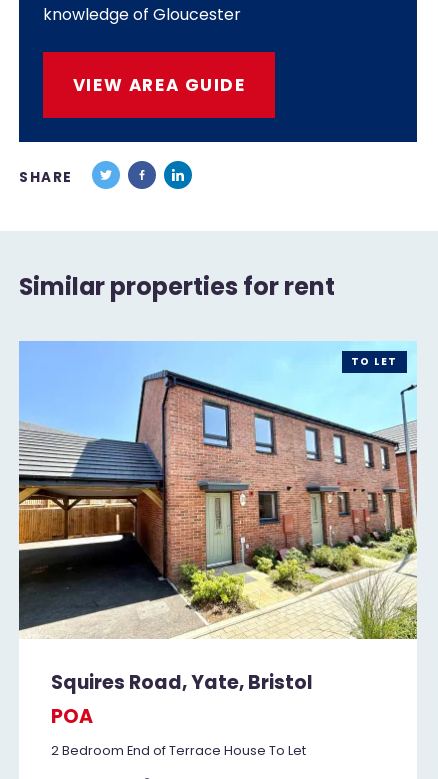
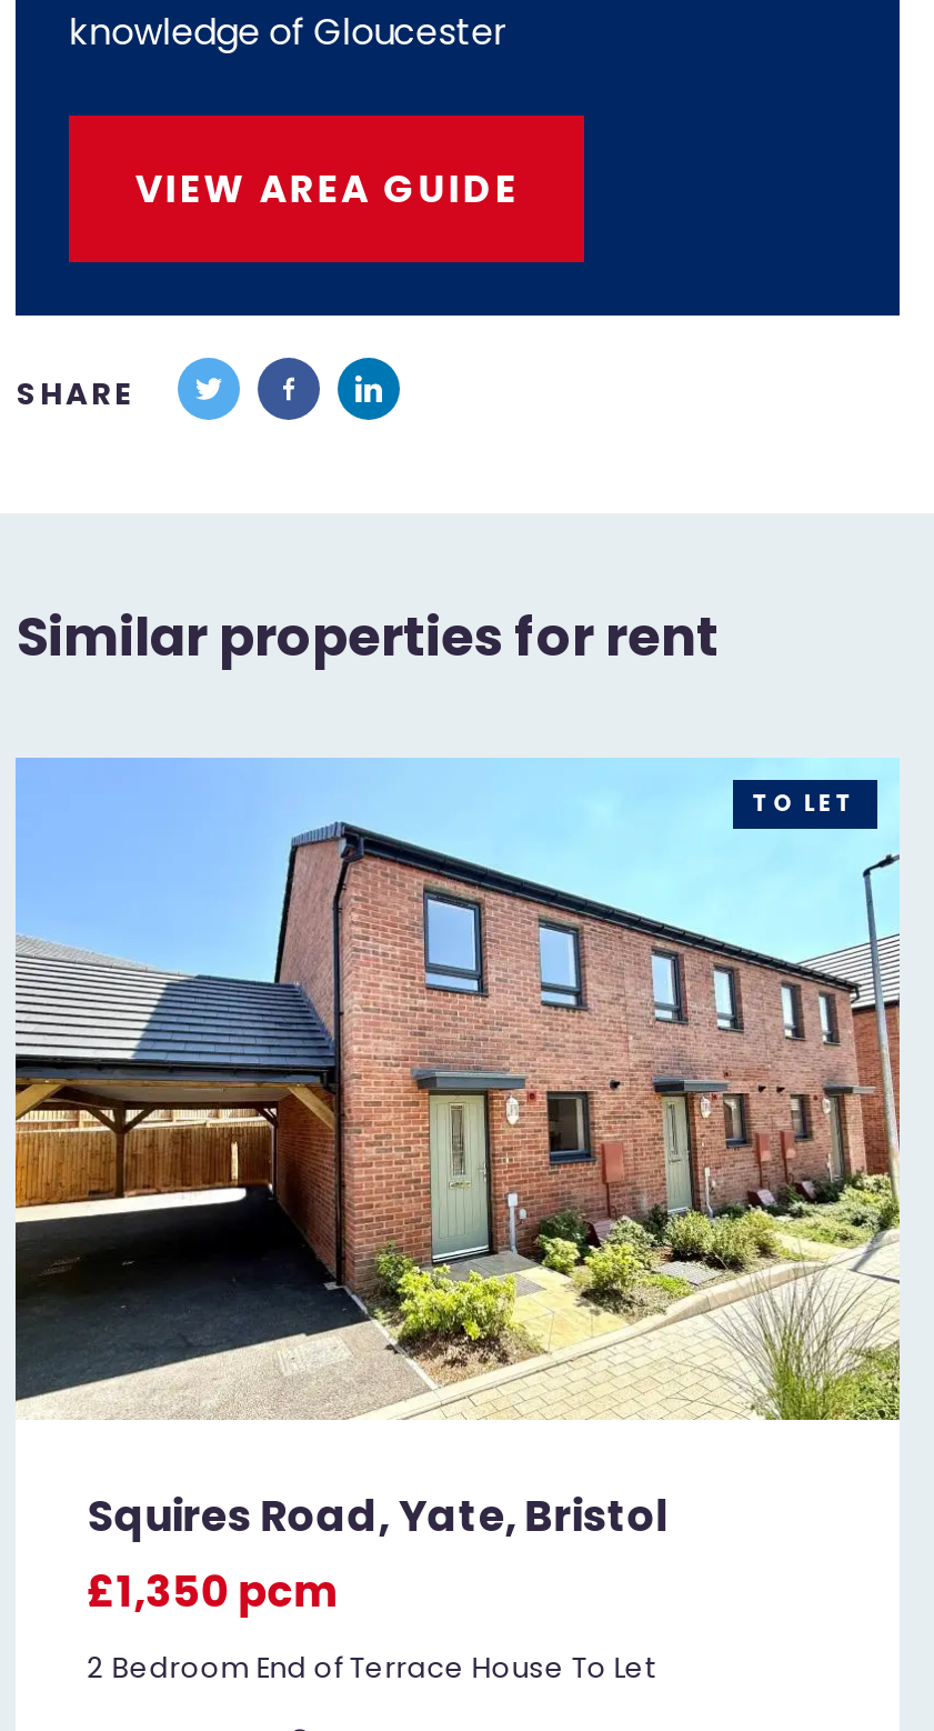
- POA
+ £1,350 pcm
